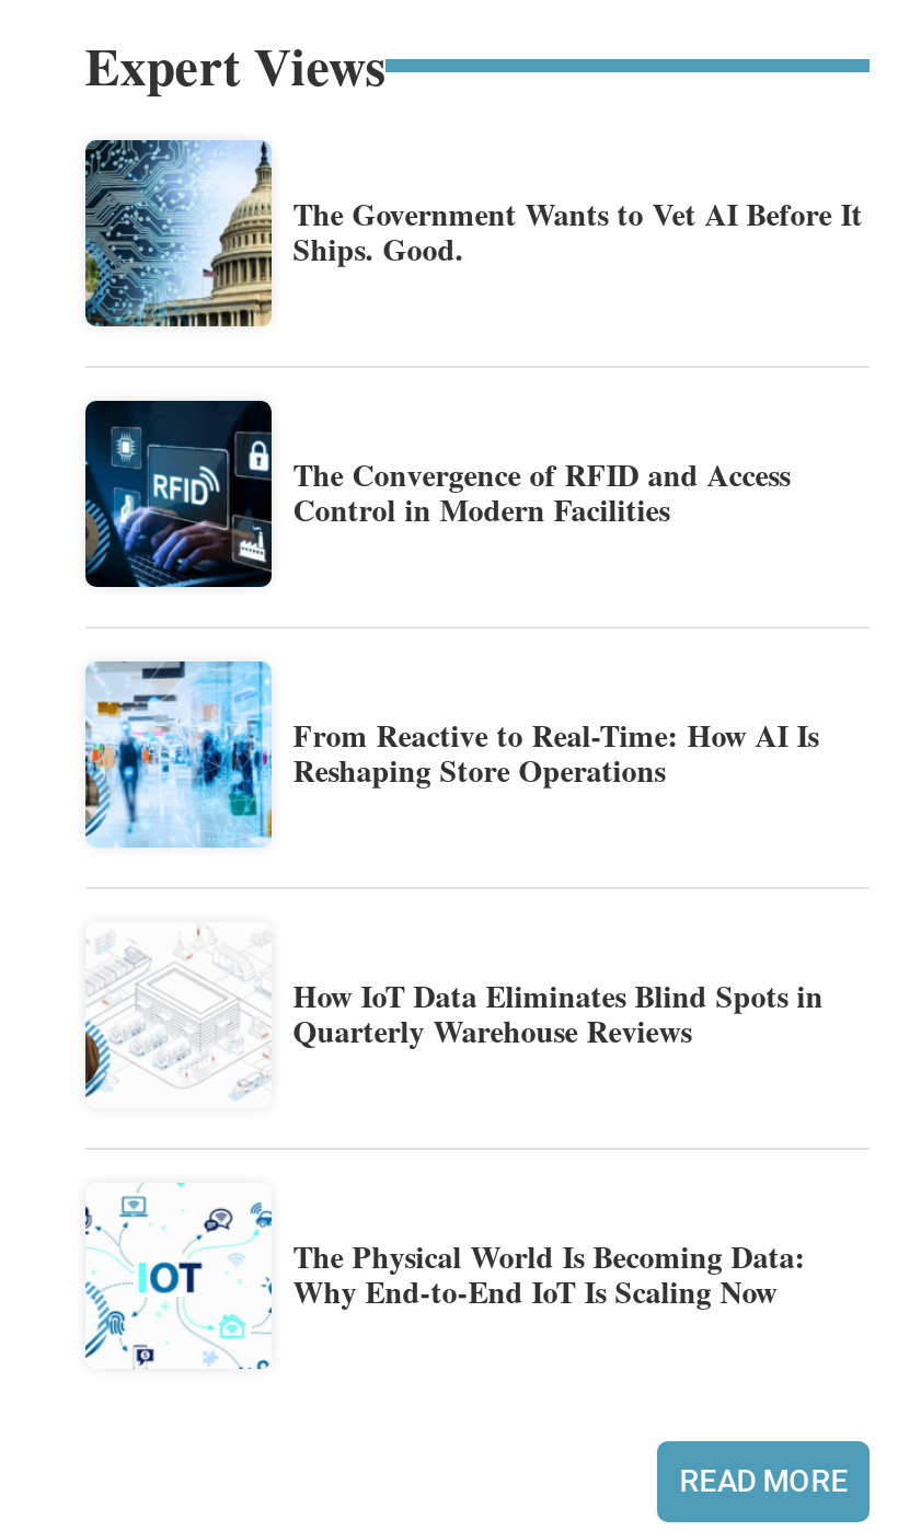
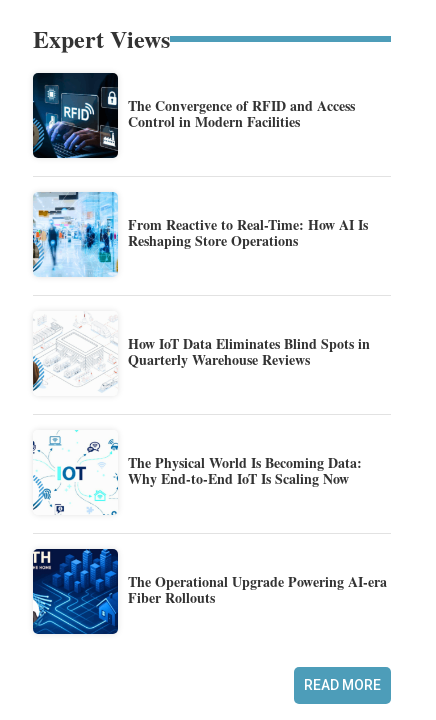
- [image]
- The Government Wants to Vet AI Before It
- Ships. Good.

moved up: [image] | The Convergence of RFID and Access | Control in Modern Facilities | ... | The Physical World Is Becoming Data: | Why End-to-End IoT Is Scaling Now

+ [image]
+ The Operational Upgrade Powering AI-era
+ Fiber Rollouts
